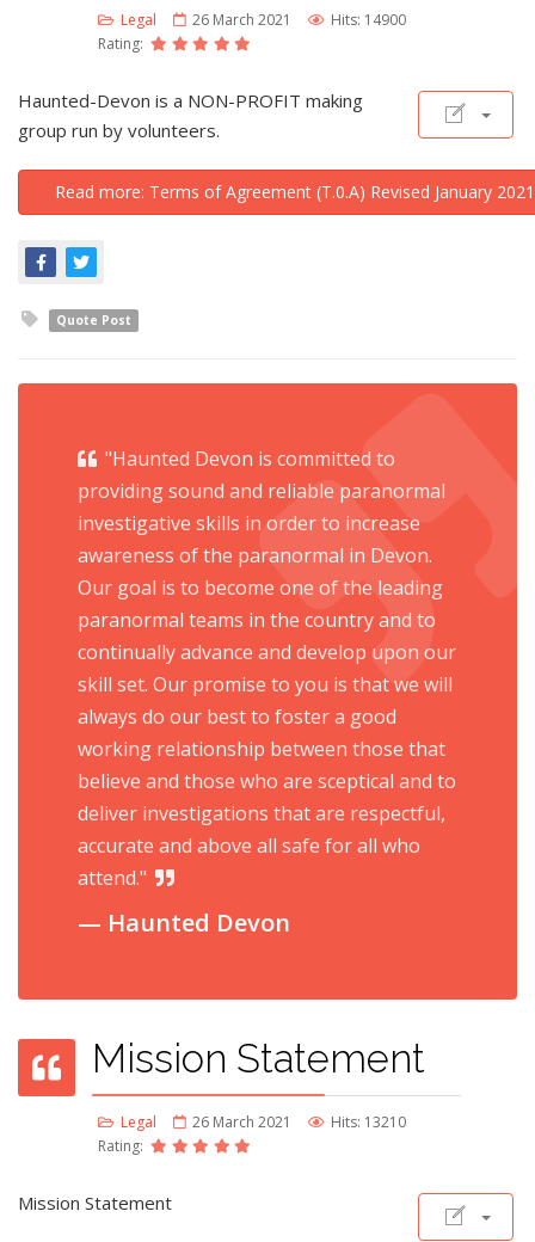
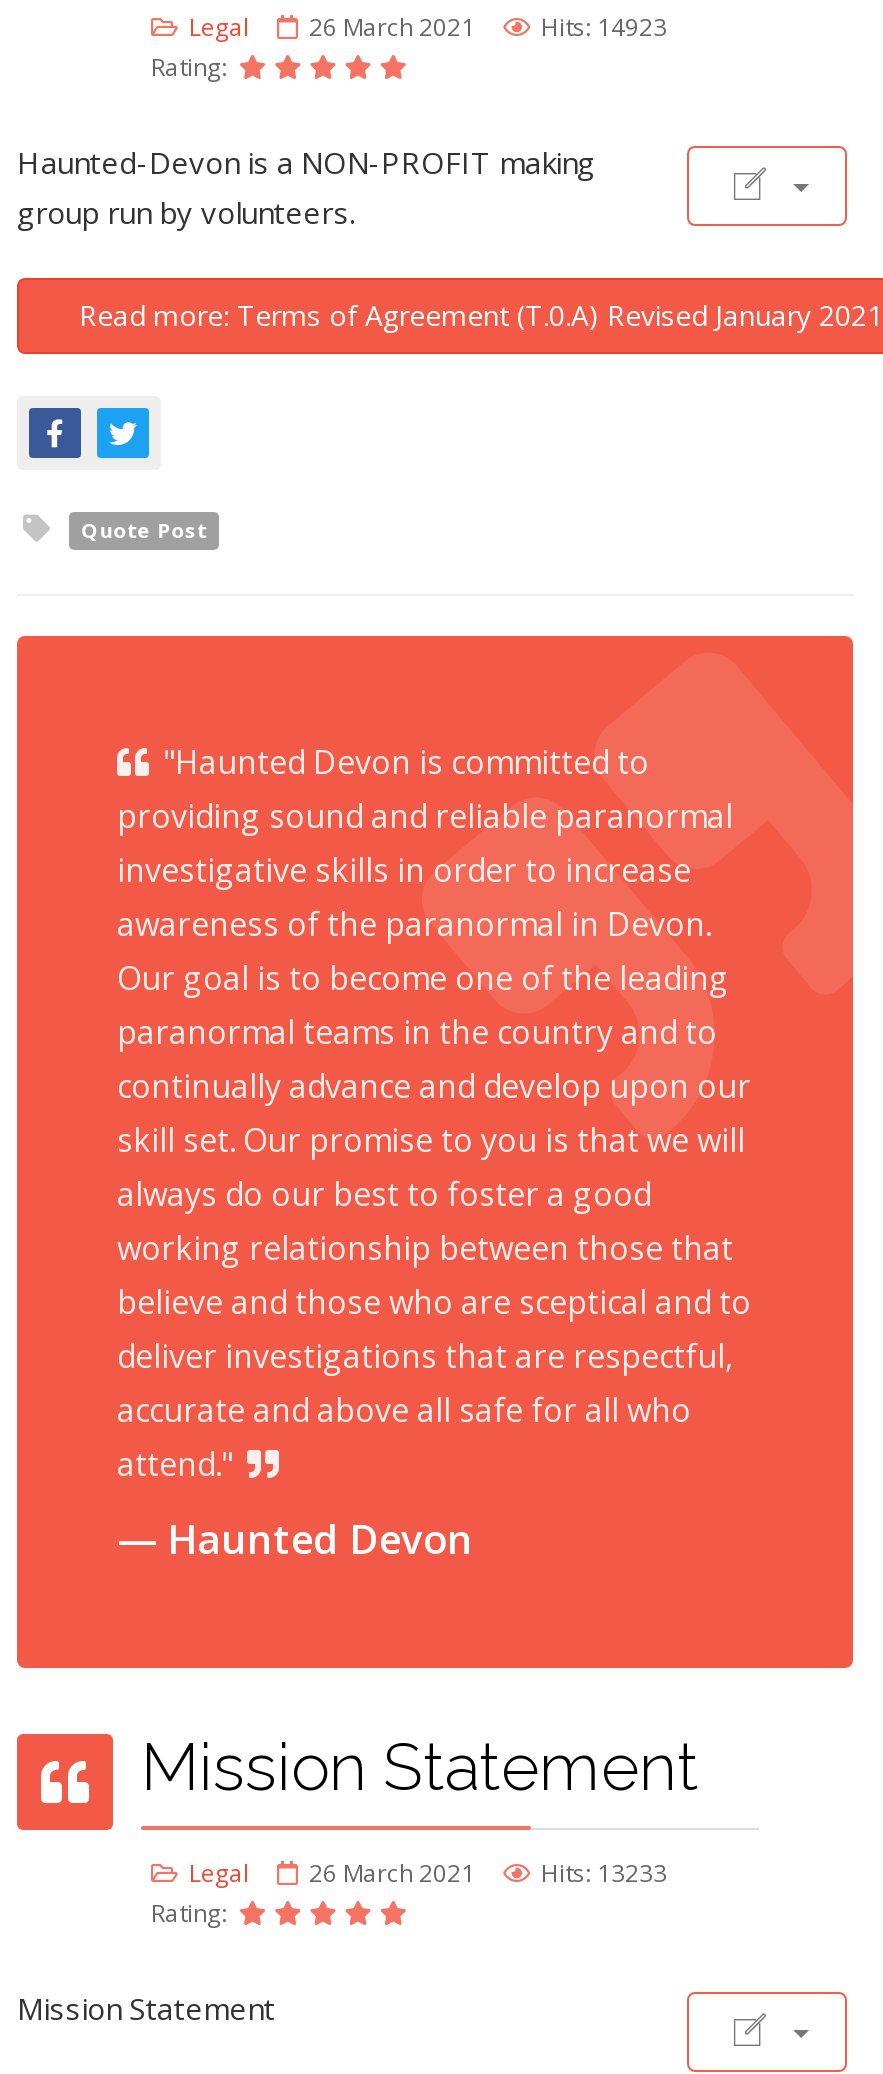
- Legal 26 March 2021 Hits: 14900
+ Legal 26 March 2021 Hits: 14923

- Legal 26 March 2021 Hits: 13210
+ Legal 26 March 2021 Hits: 13233
